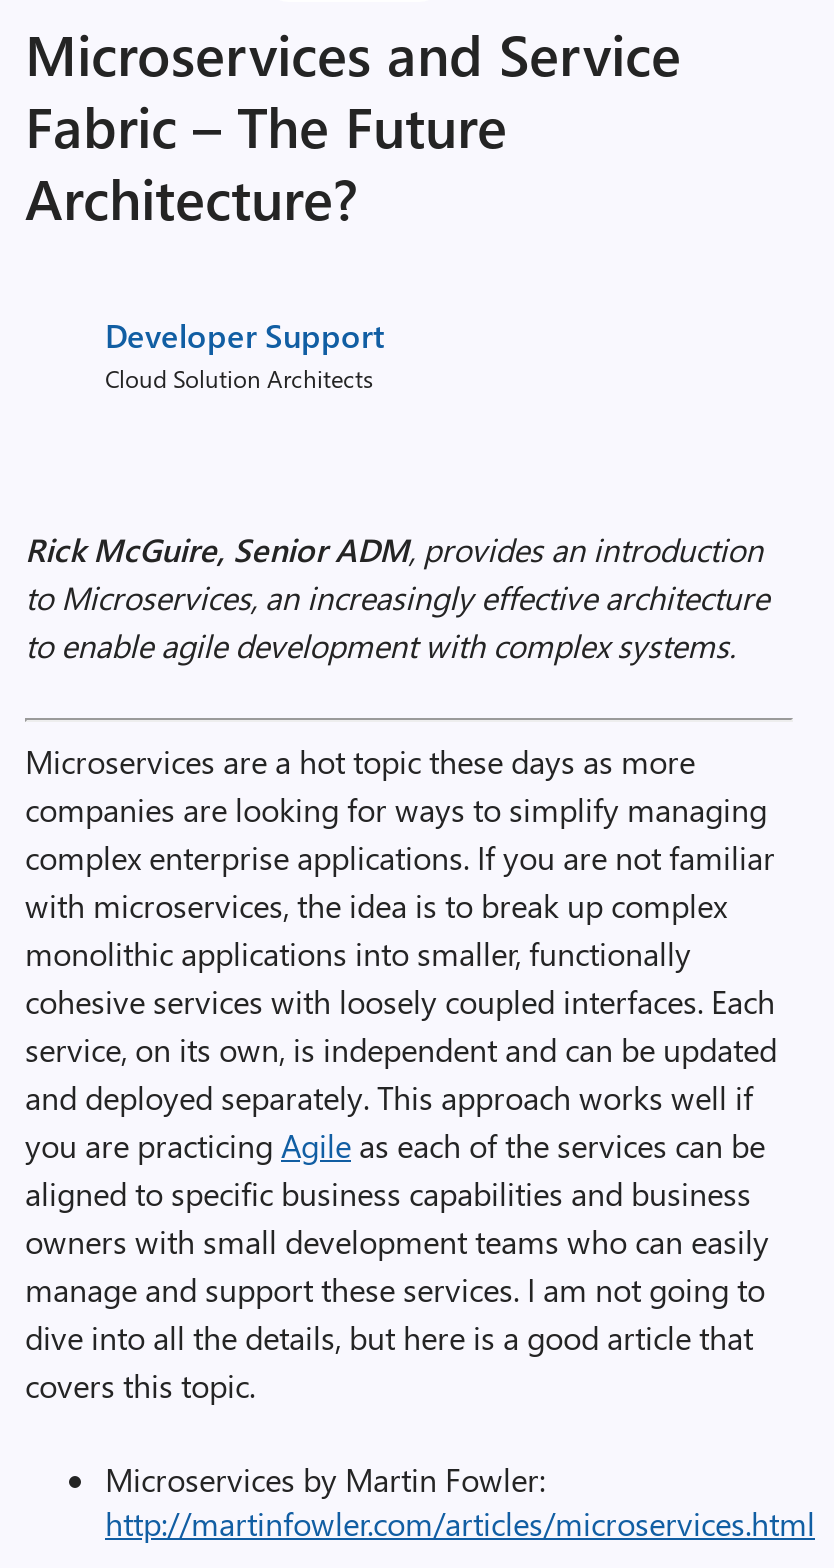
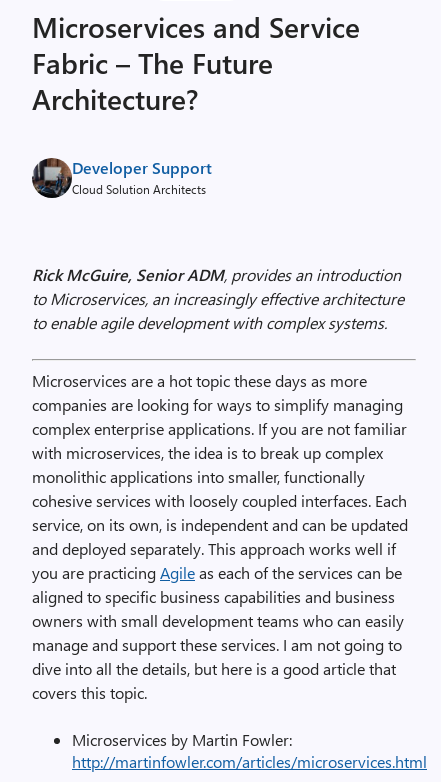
+ [image]
